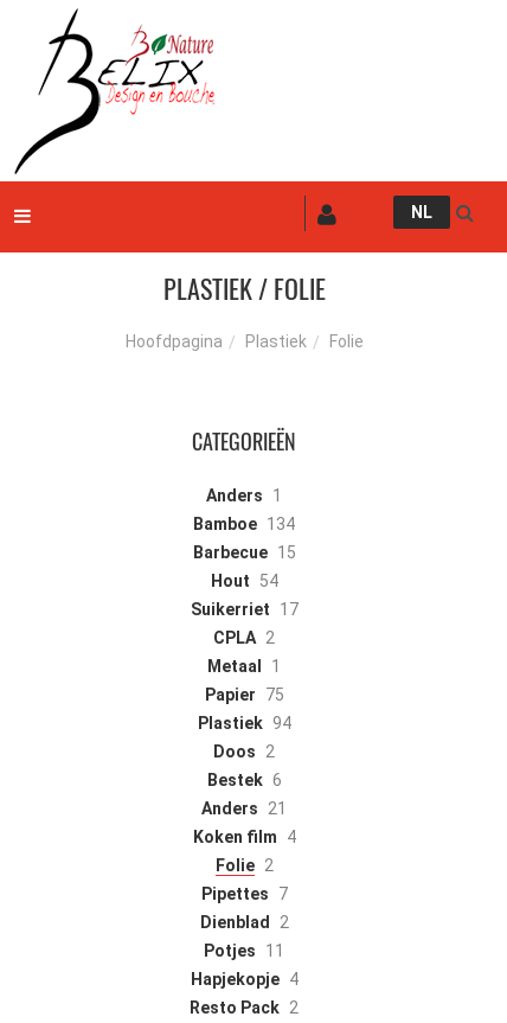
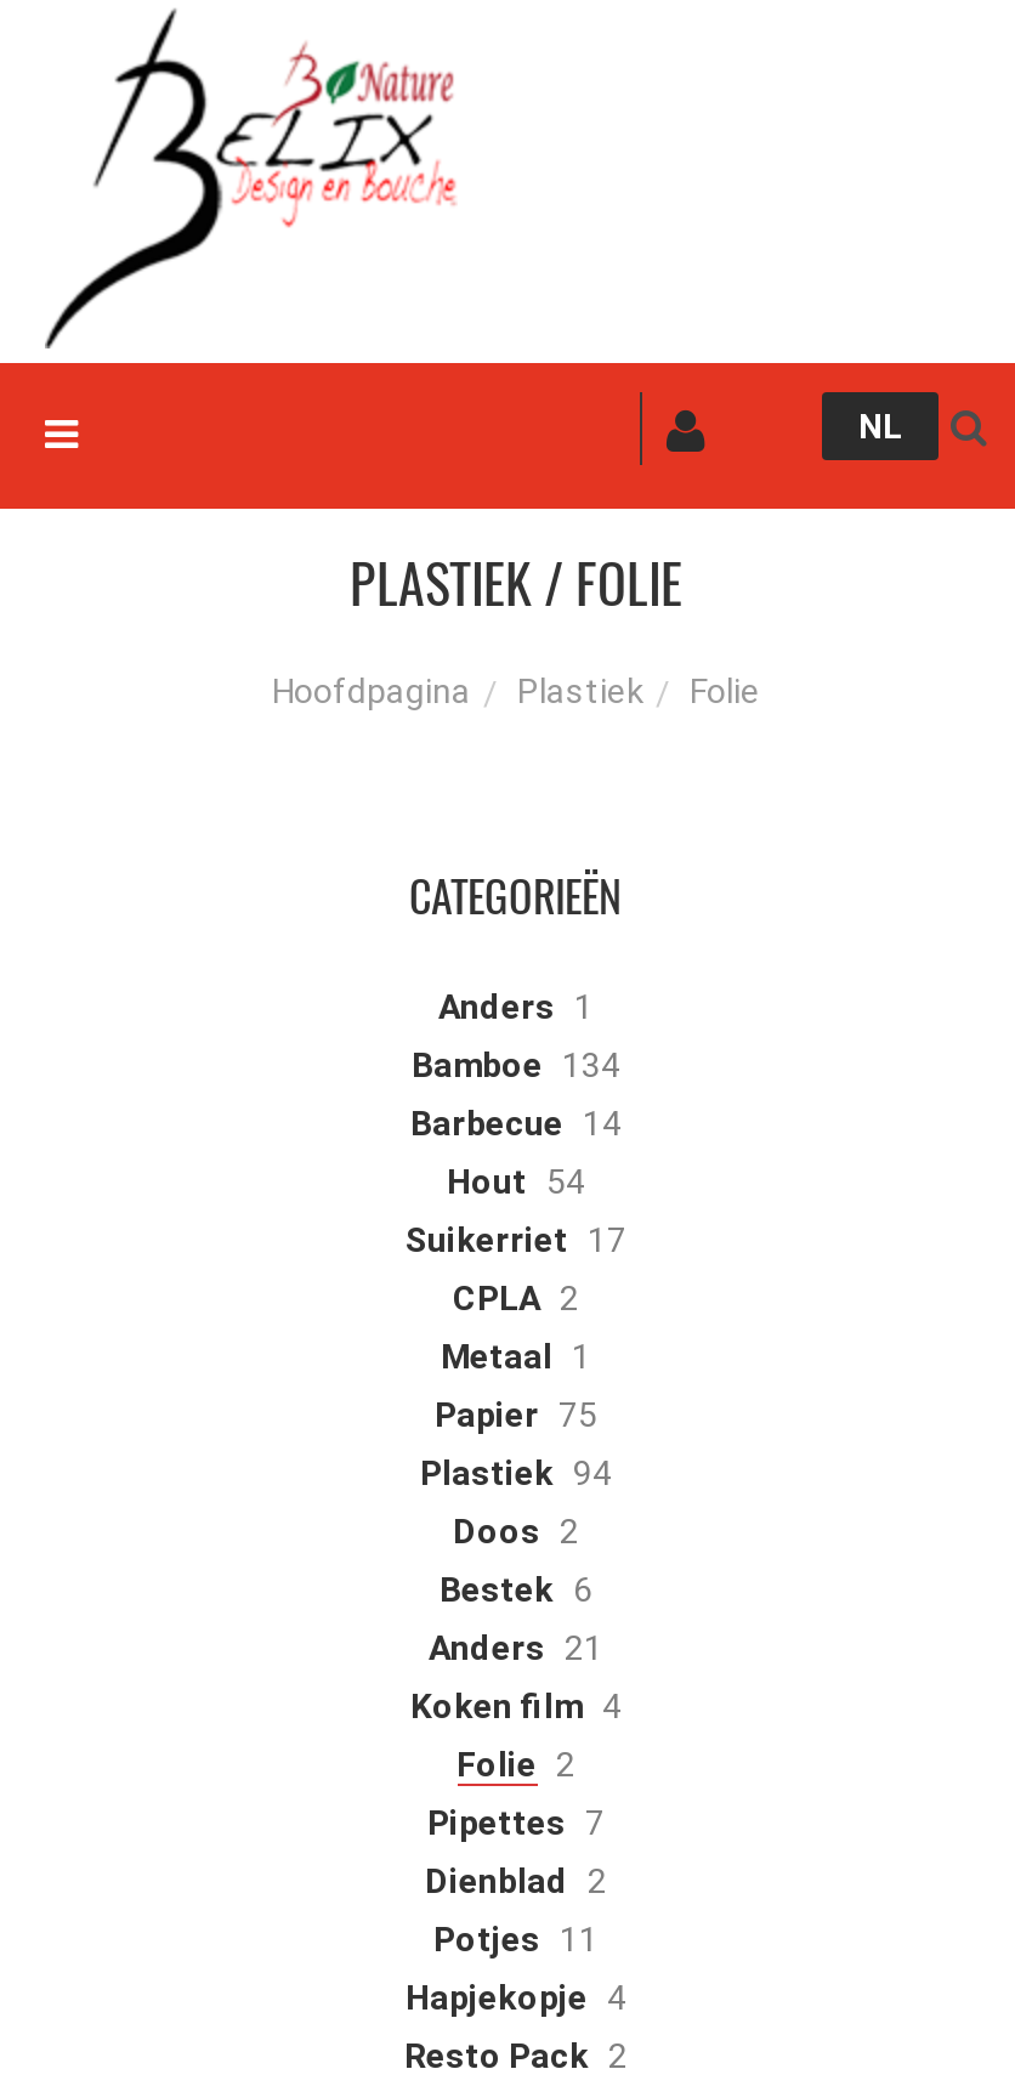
- Barbecue 15
+ Barbecue 14
